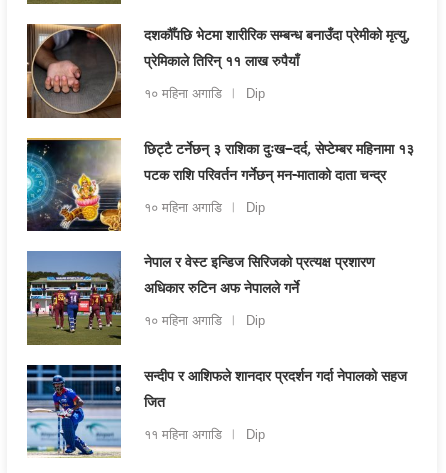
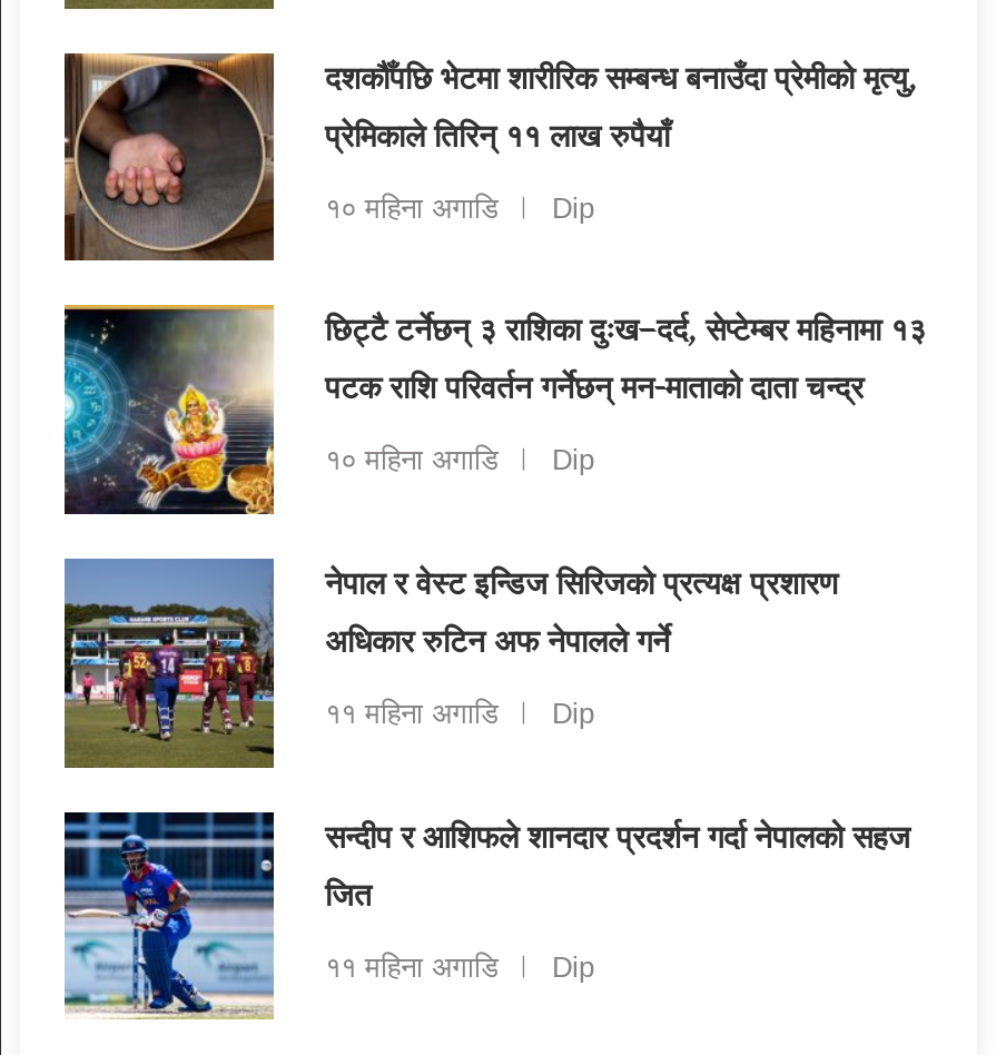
- १० महिना अगाडि Dip
+ ११ महिना अगाडि Dip
